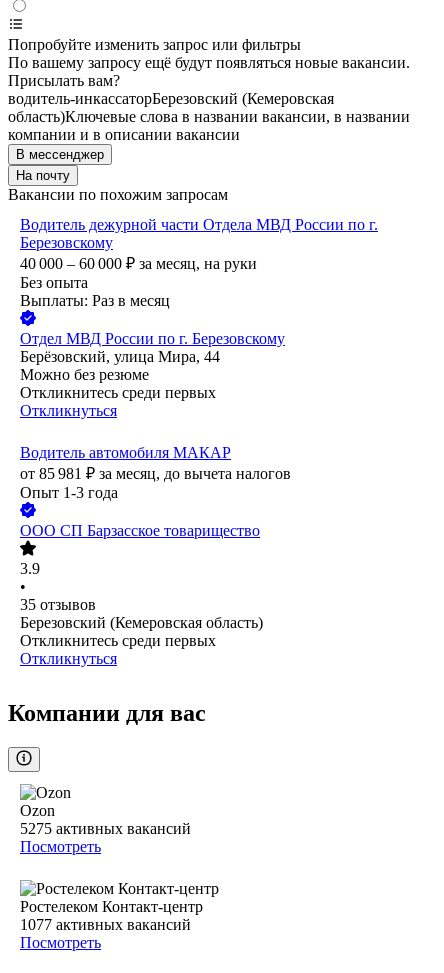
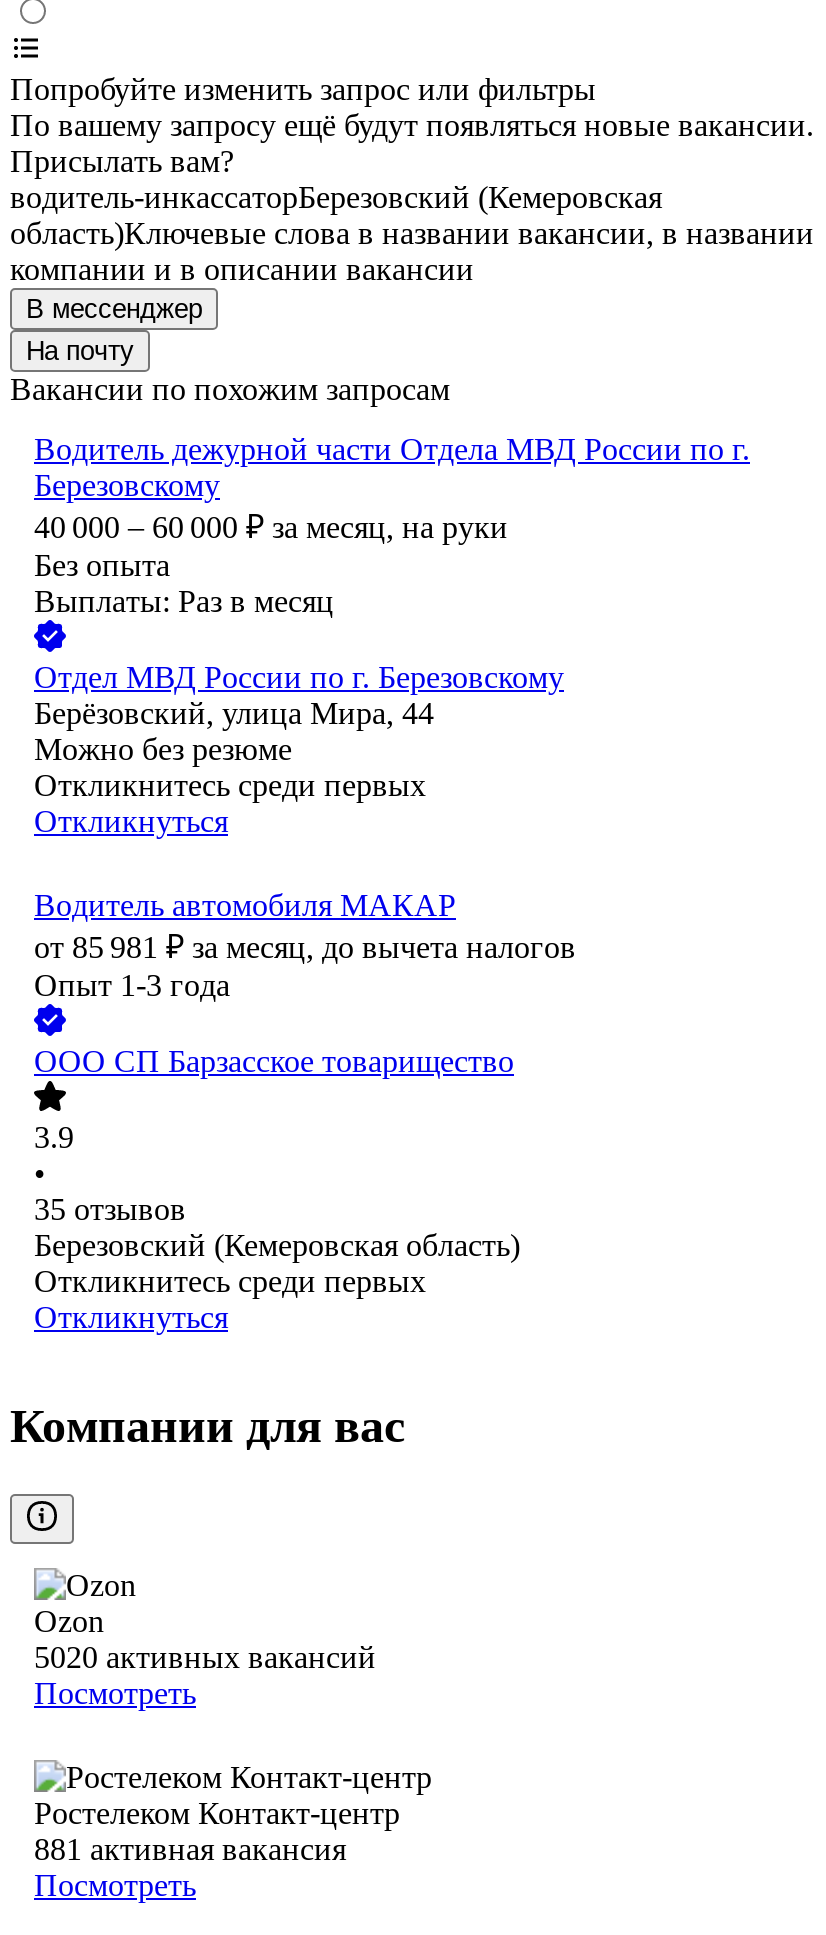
- 5275 активных вакансий
+ 5020 активных вакансий

- 1077 активных вакансий
+ 881 активная вакансия
